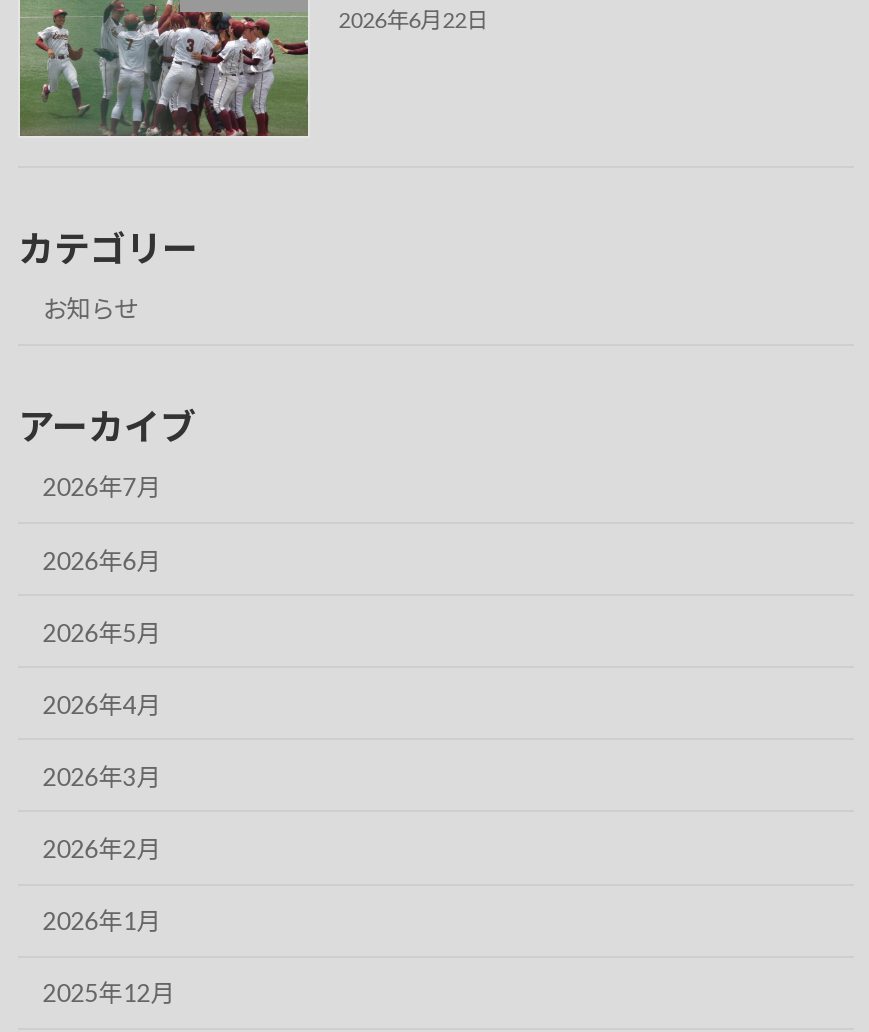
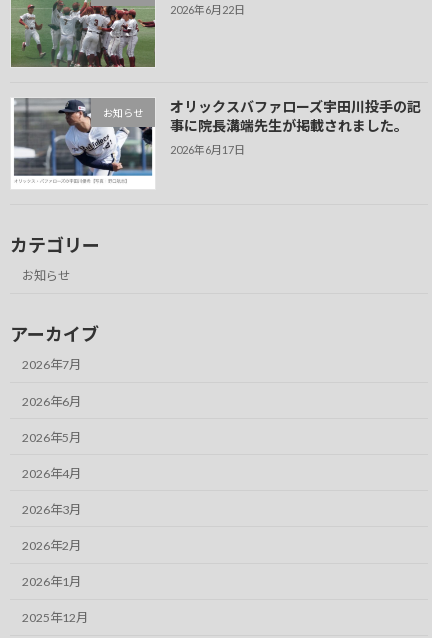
+ [image]
+ お知らせ
+ オリックスバファローズ宇田川投手の記
+ 事に院長溝端先生が掲載されました。
+ 2026年6月17日
